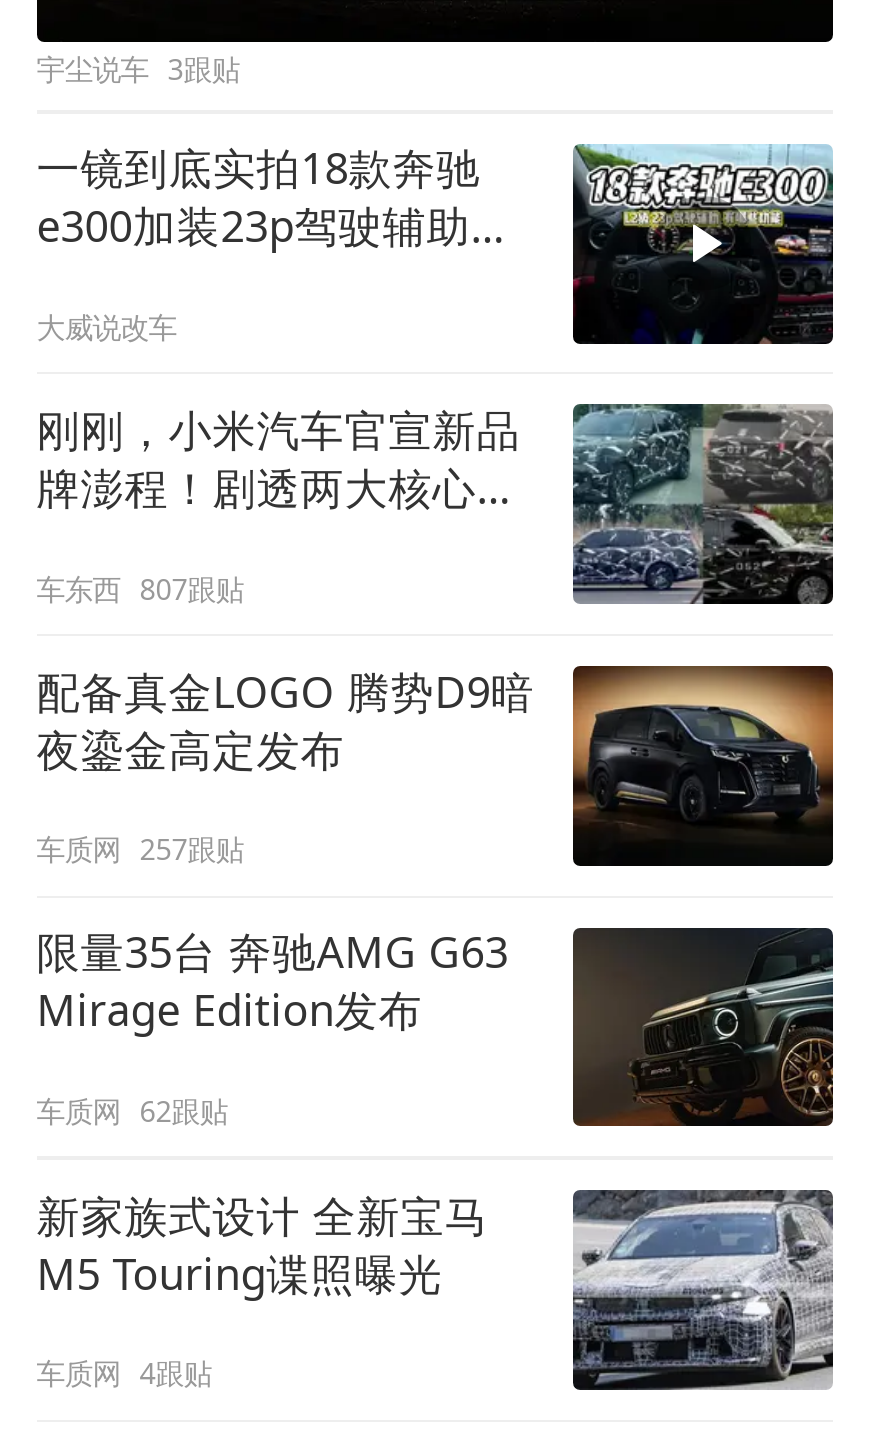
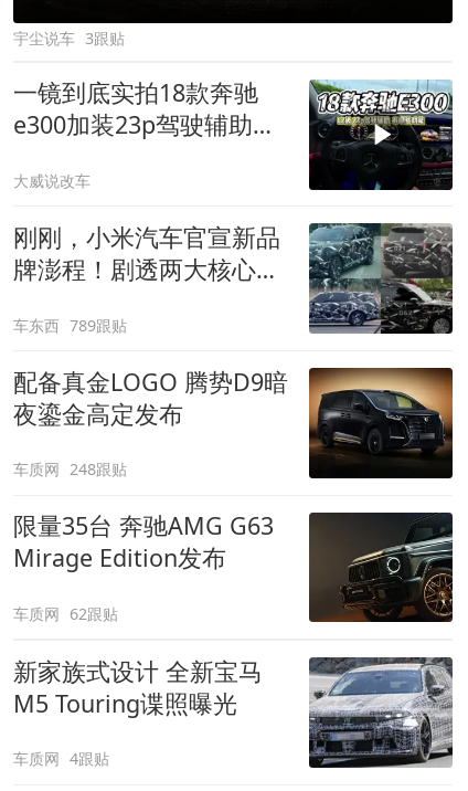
- 车东西 807跟贴
+ 车东西 789跟贴

- 车质网 257跟贴
+ 车质网 248跟贴
